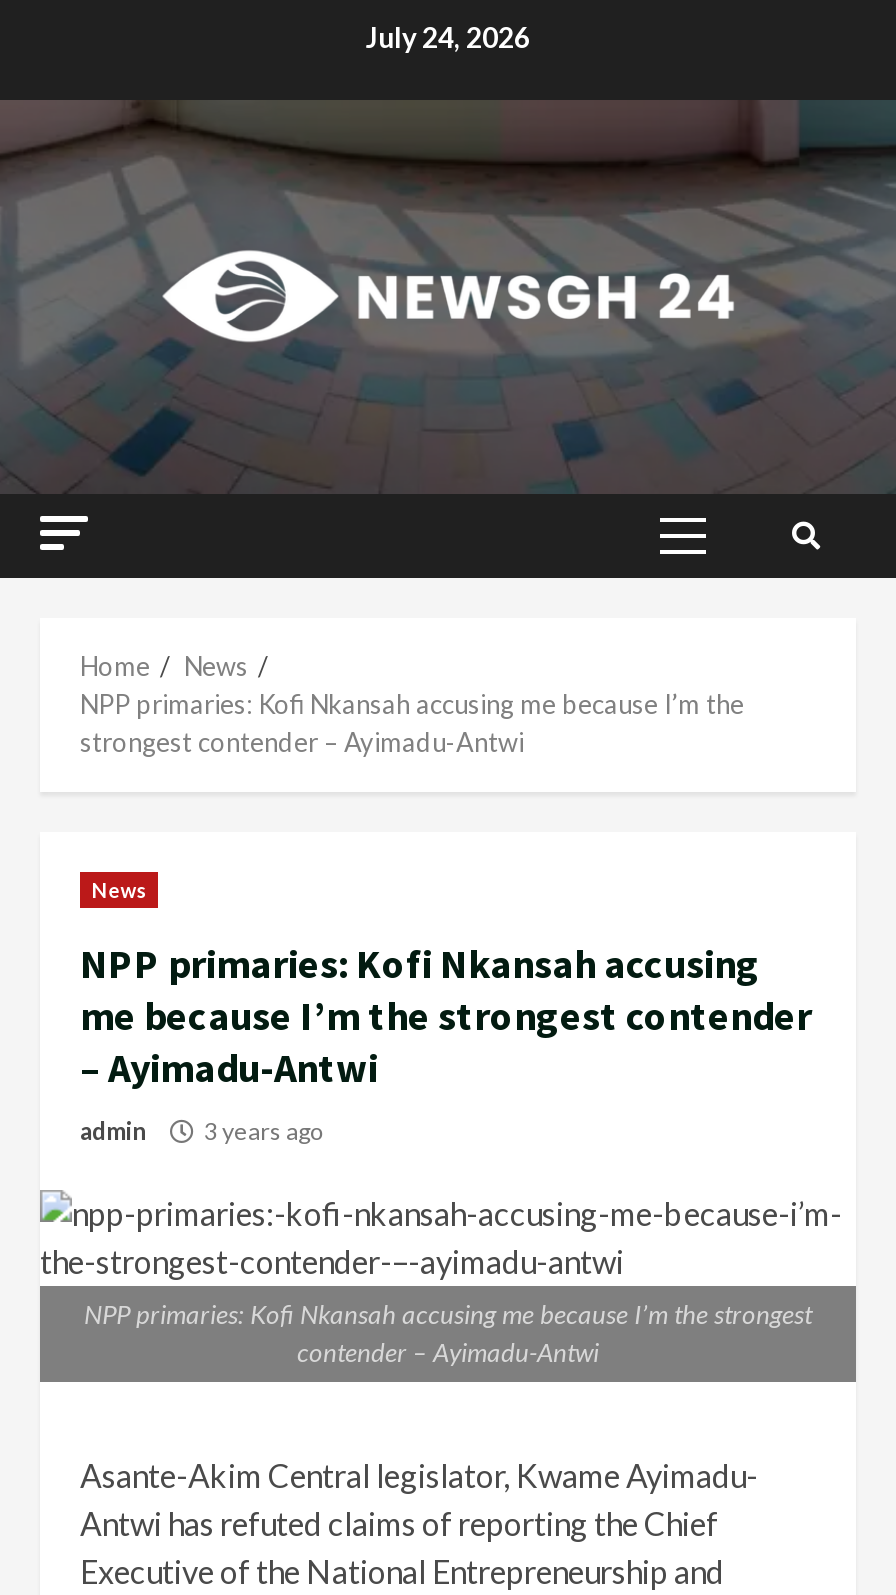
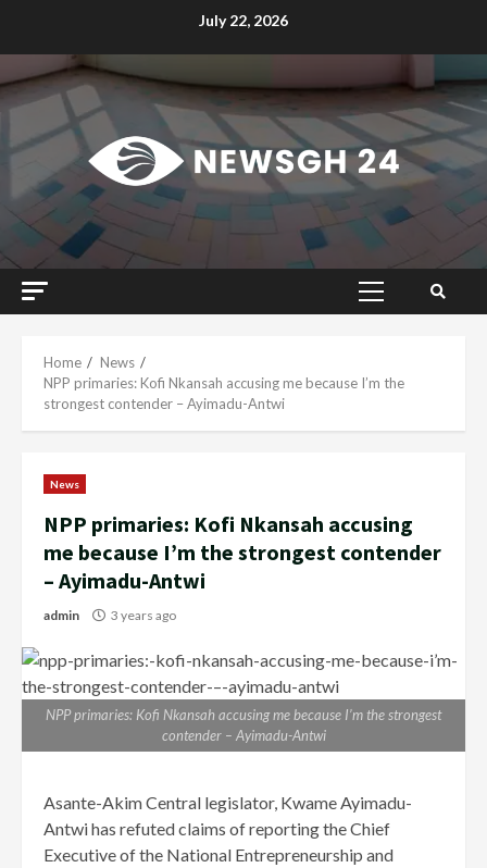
- July 24, 2026
+ July 22, 2026
